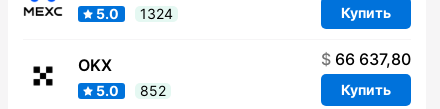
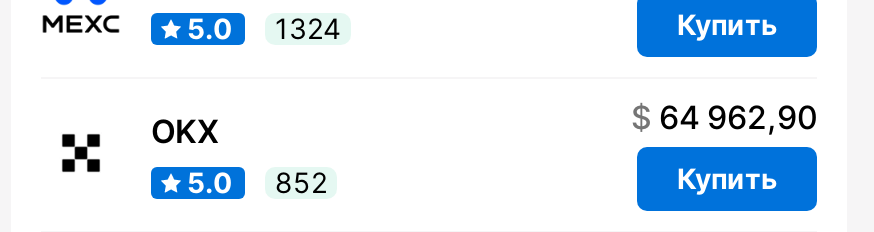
- $66 637,80
+ $64 962,90
